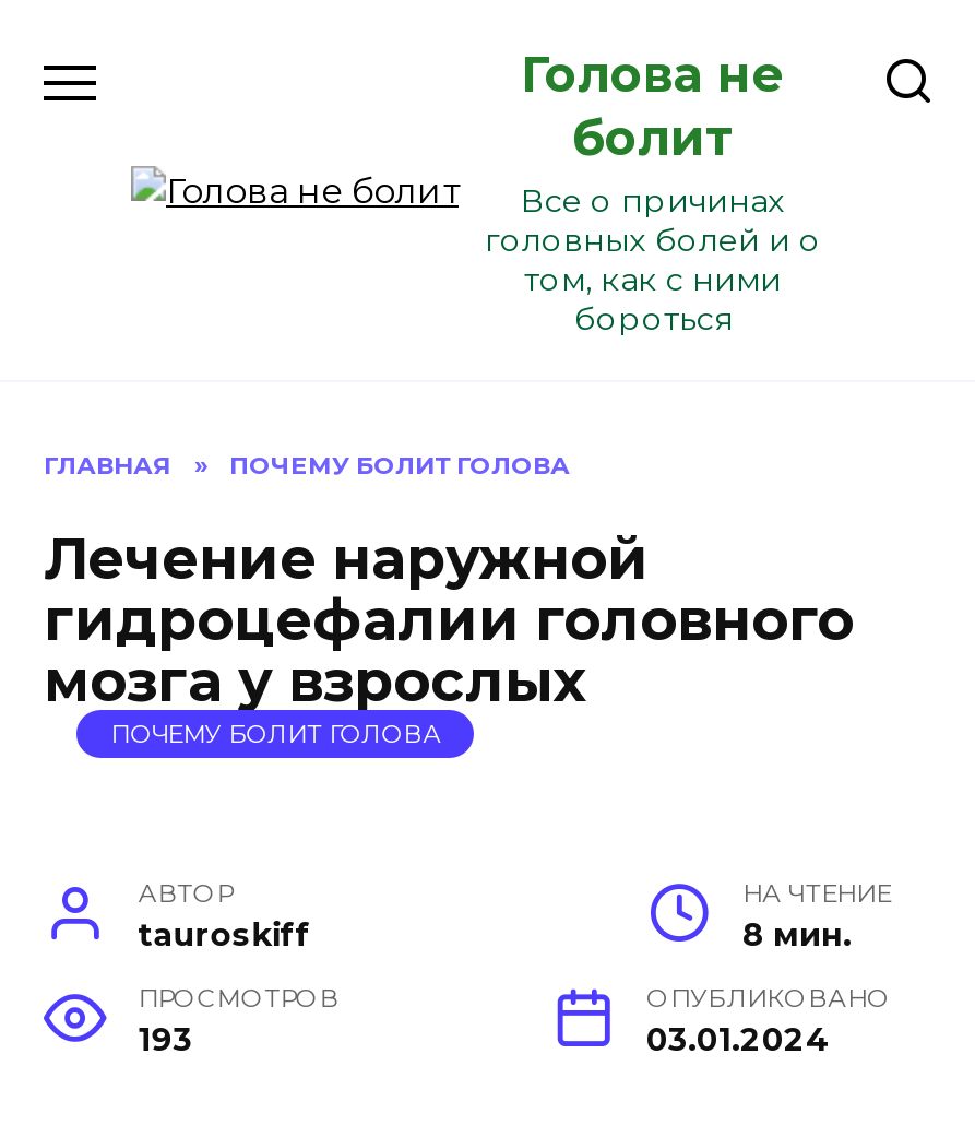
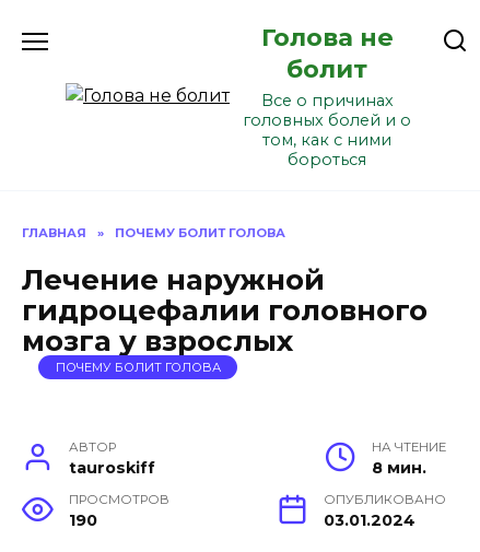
- 193
+ 190
